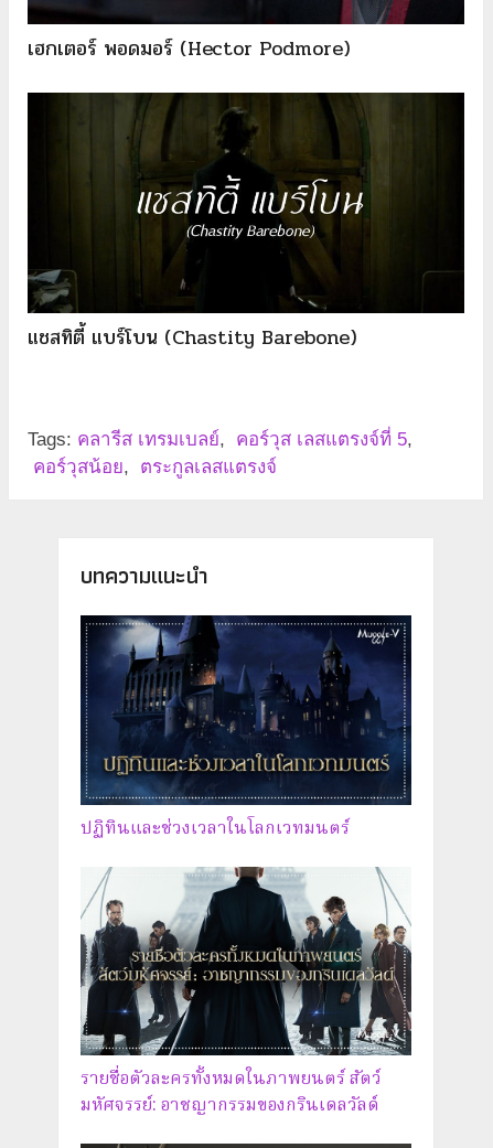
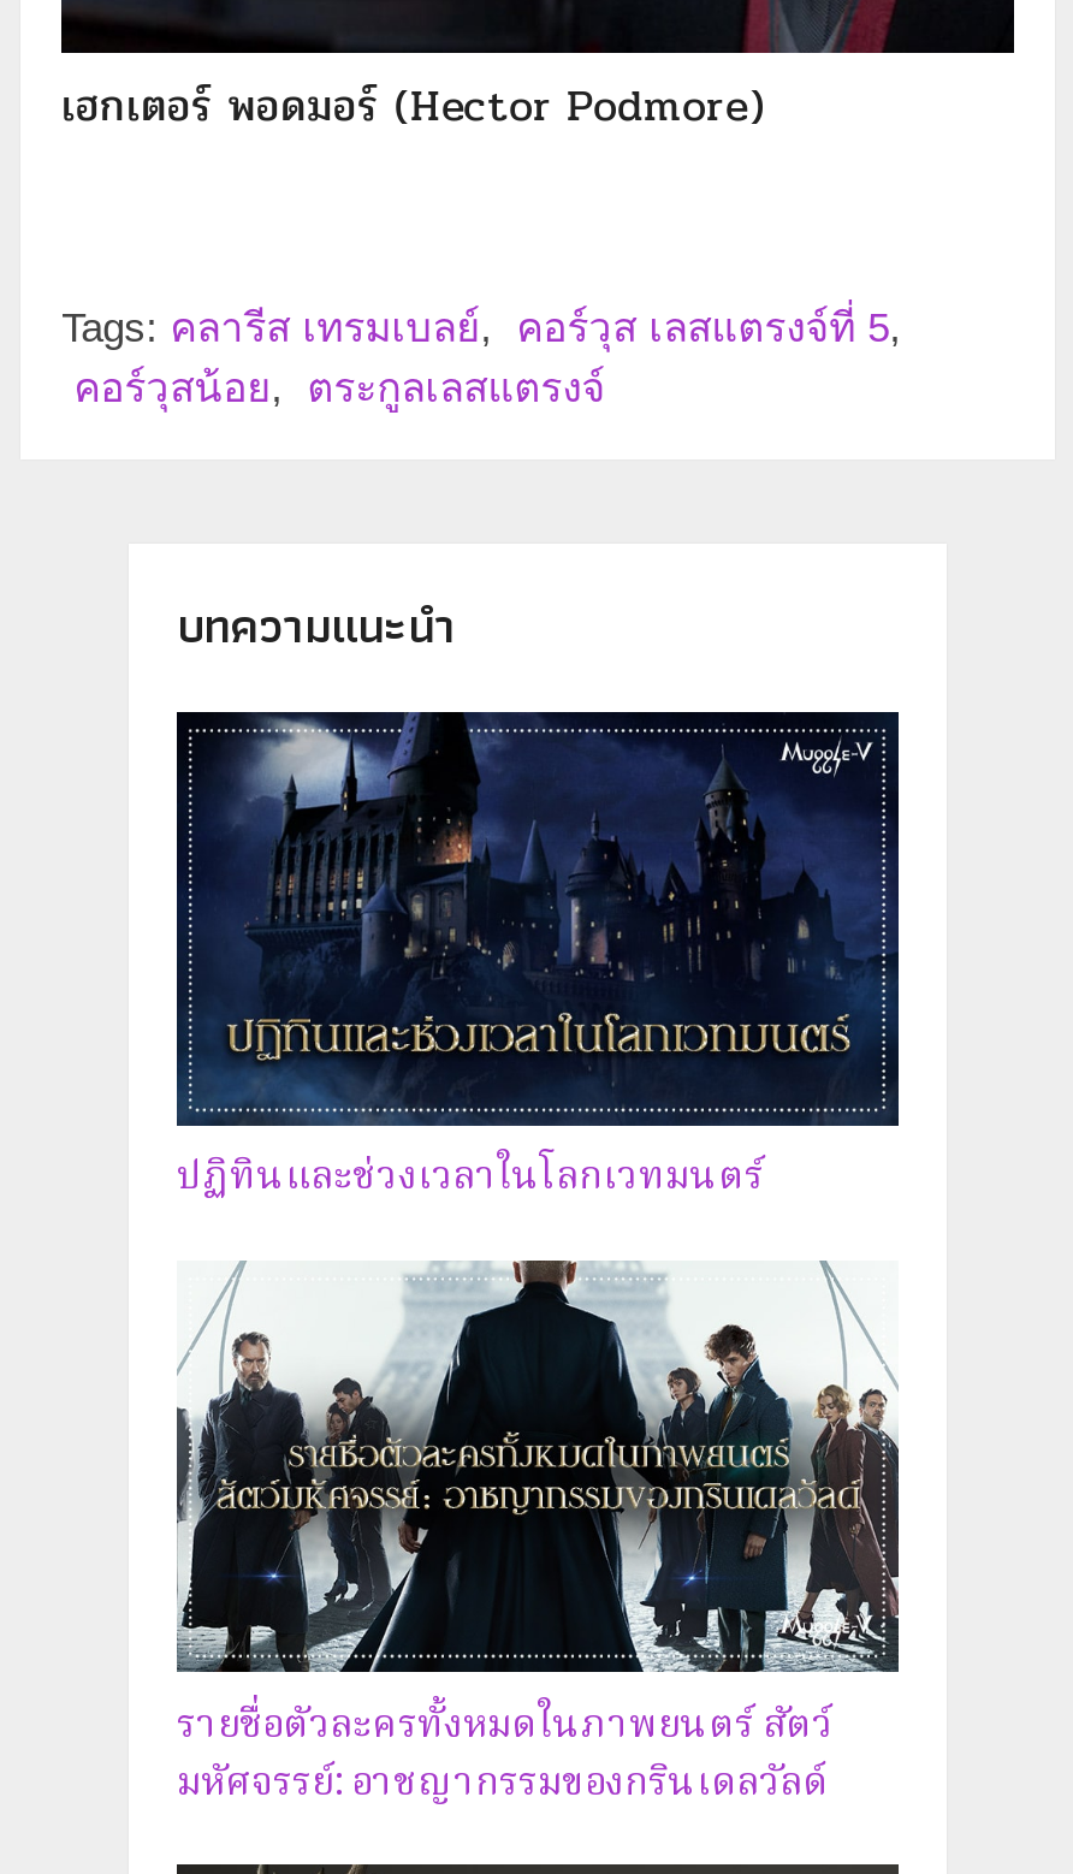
- [image]
- แชสทิตี้ แบร์โบน (Chastity Barebone)
